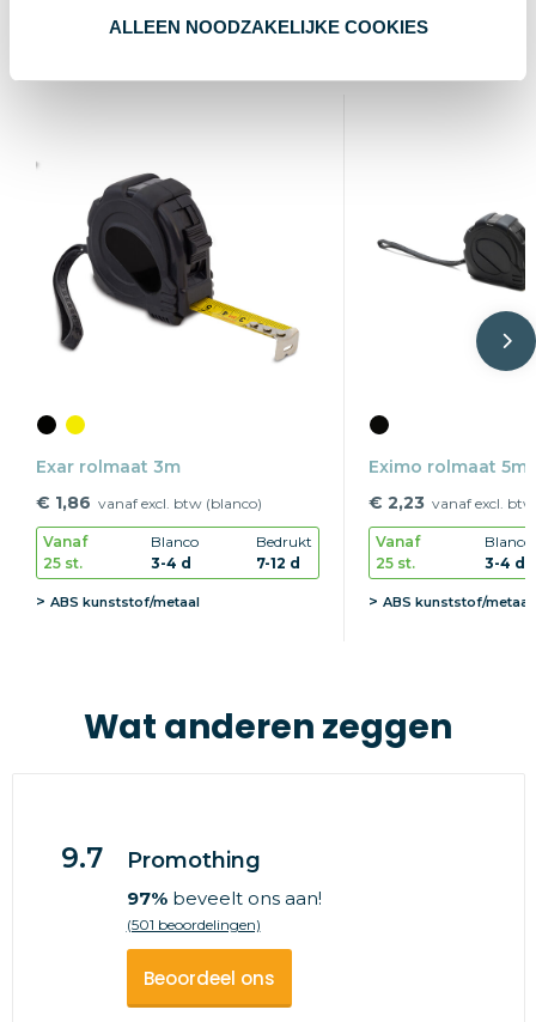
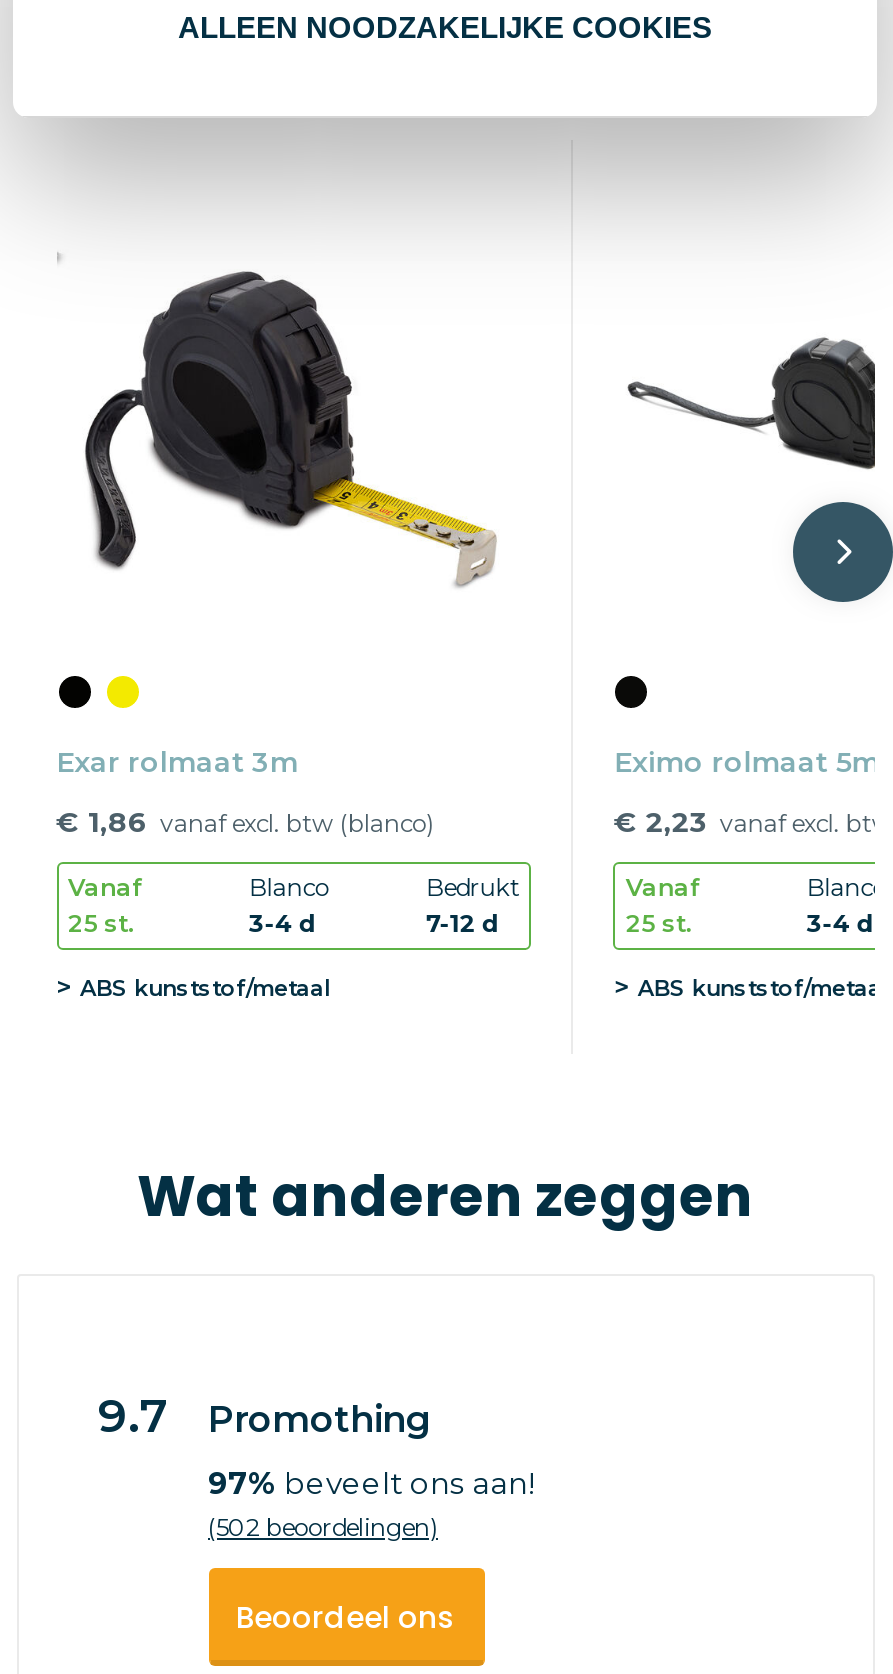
- (501 beoordelingen)
+ (502 beoordelingen)
